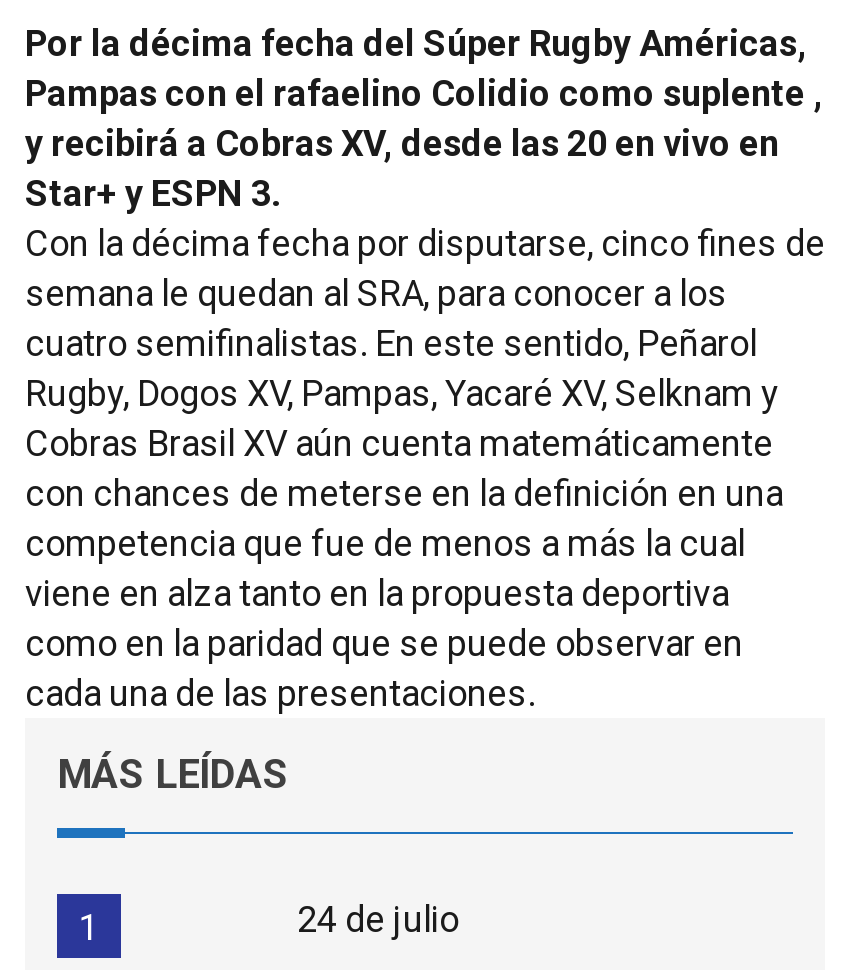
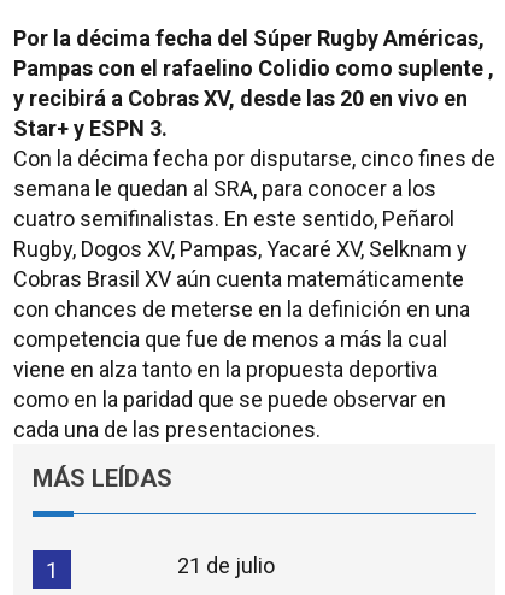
- 24 de julio
+ 21 de julio
